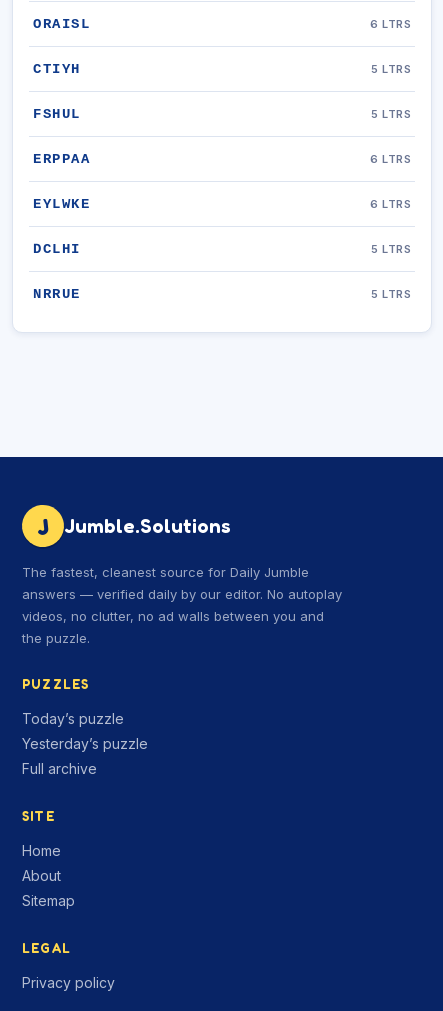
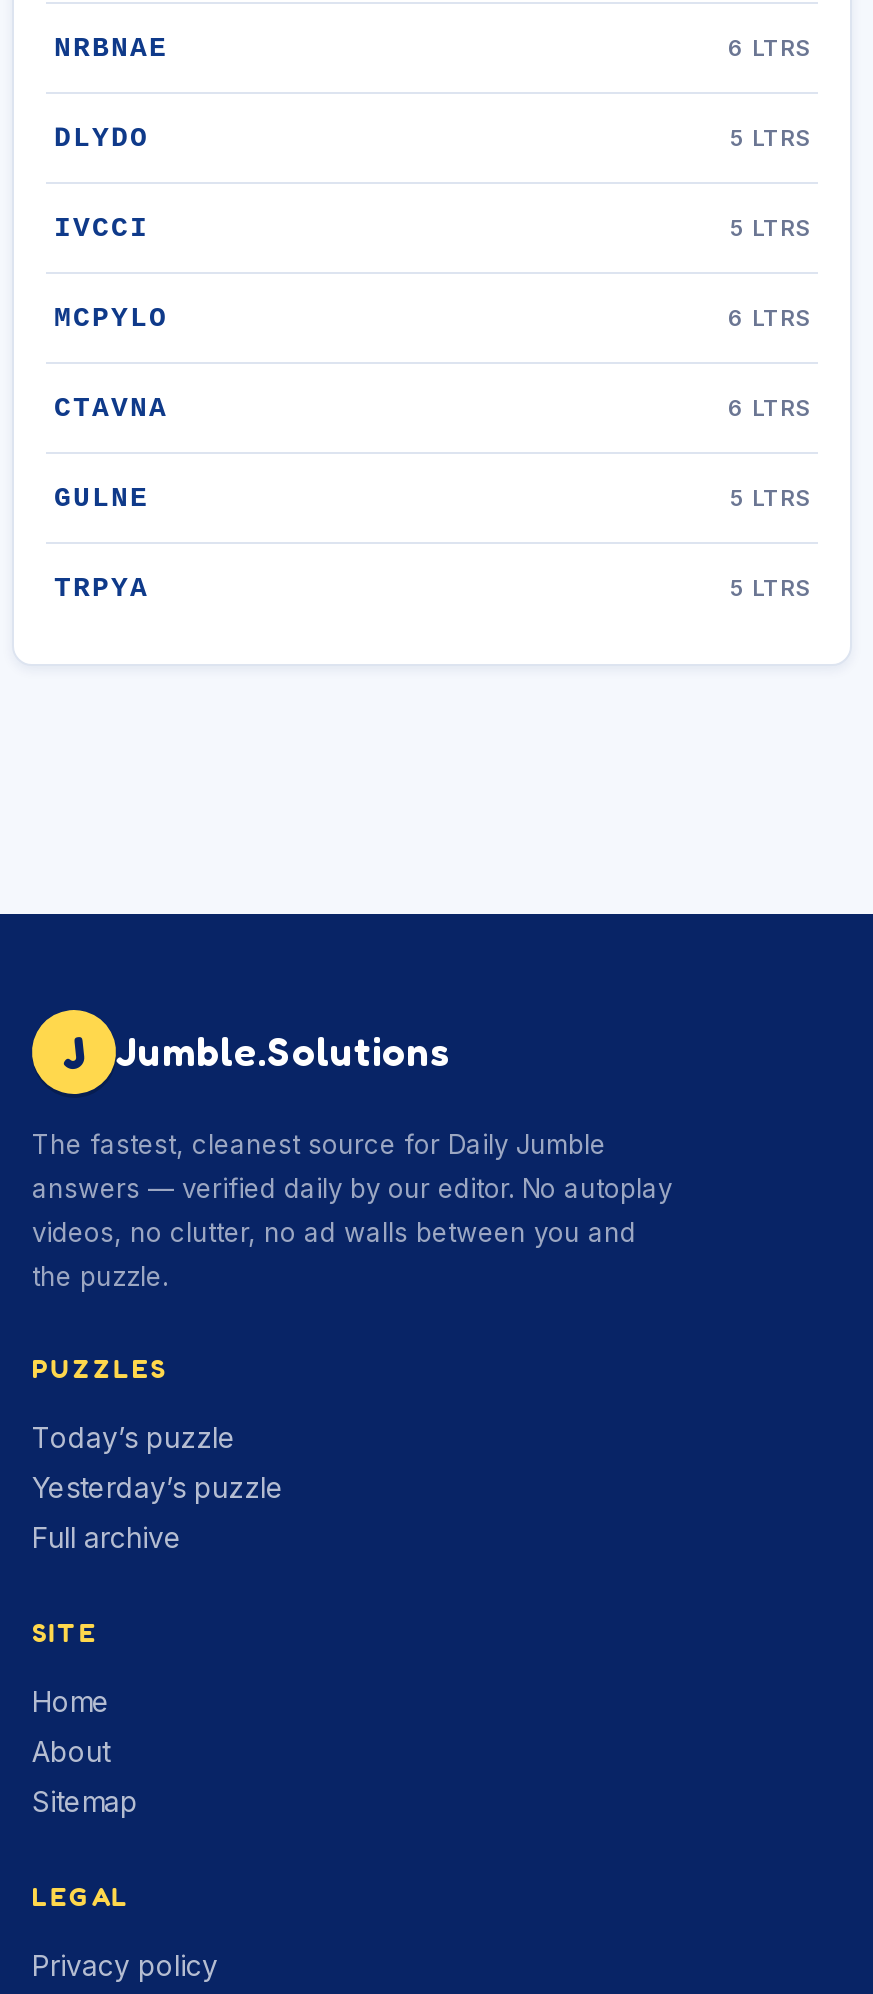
- ORAISL
+ NRBNAE

- CTIYH
+ DLYDO

- FSHUL
+ IVCCI

- ERPPAA
+ MCPYLO

- EYLWKE
+ CTAVNA

- DCLHI
+ GULNE

- NRRUE
+ TRPYA
